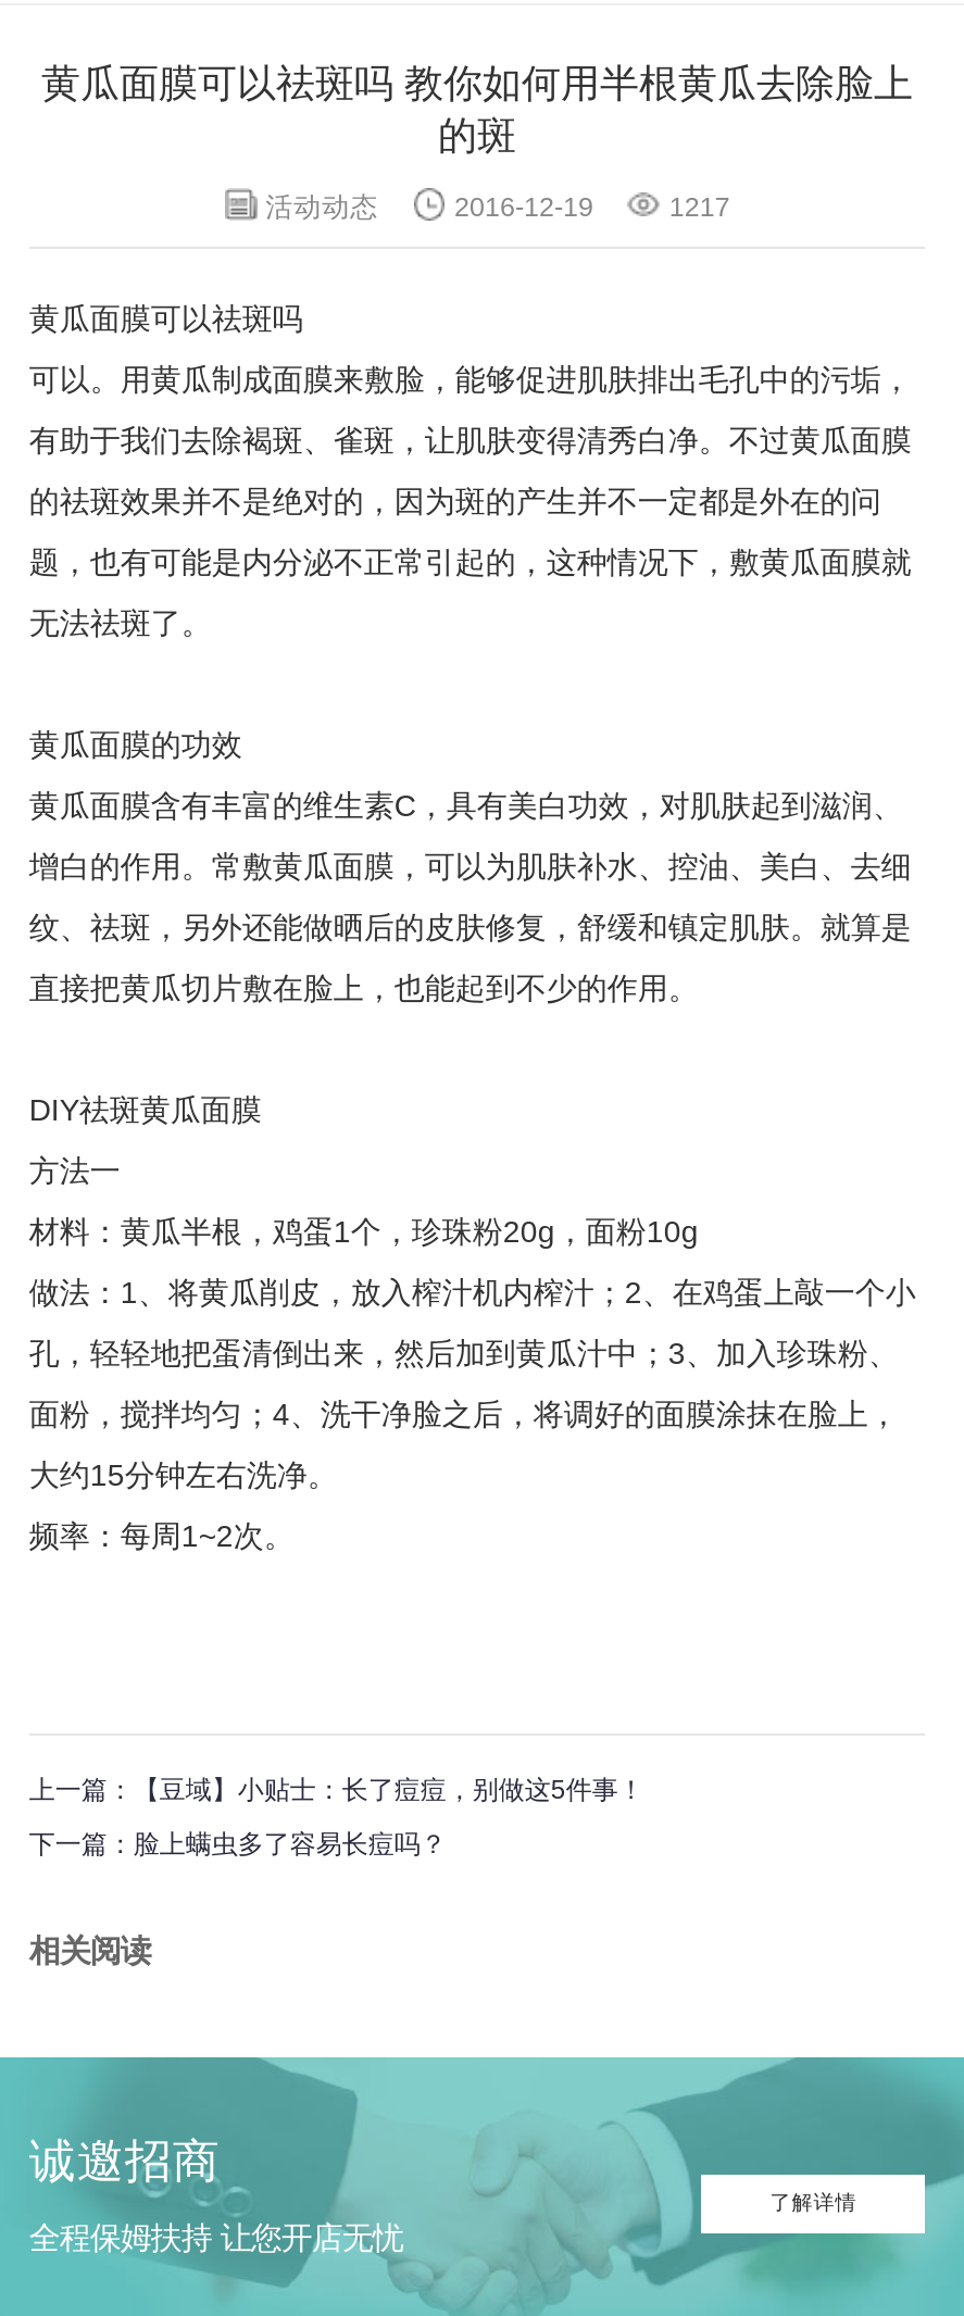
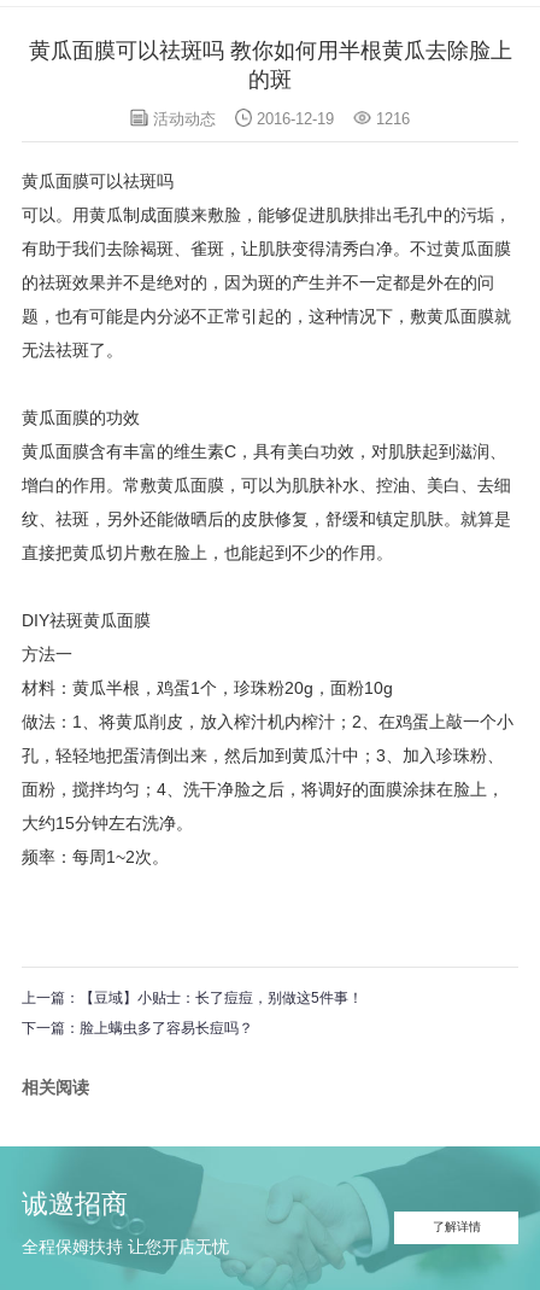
- 1217
+ 1216
